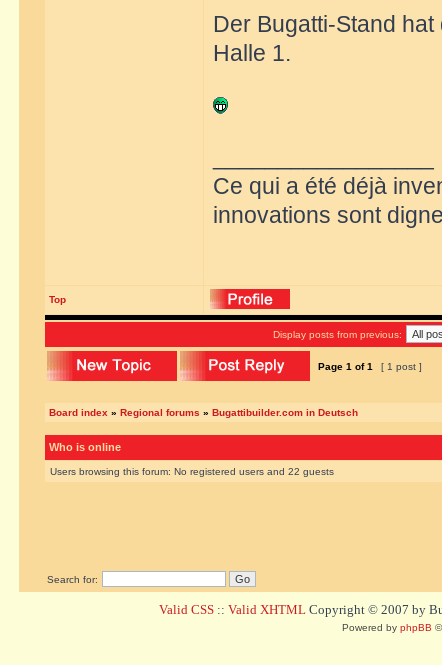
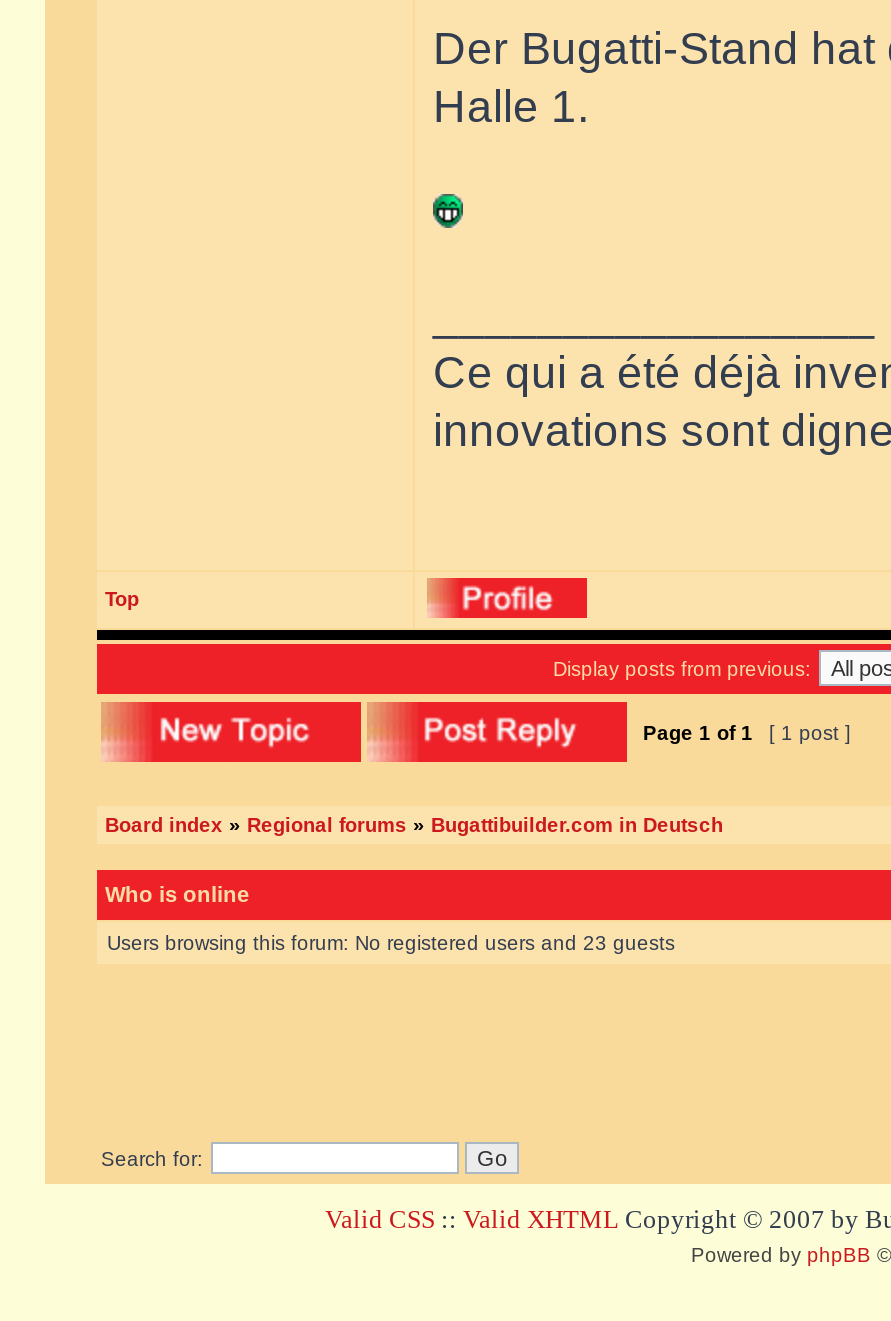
- Users browsing this forum: No registered users and 22 guests
+ Users browsing this forum: No registered users and 23 guests
